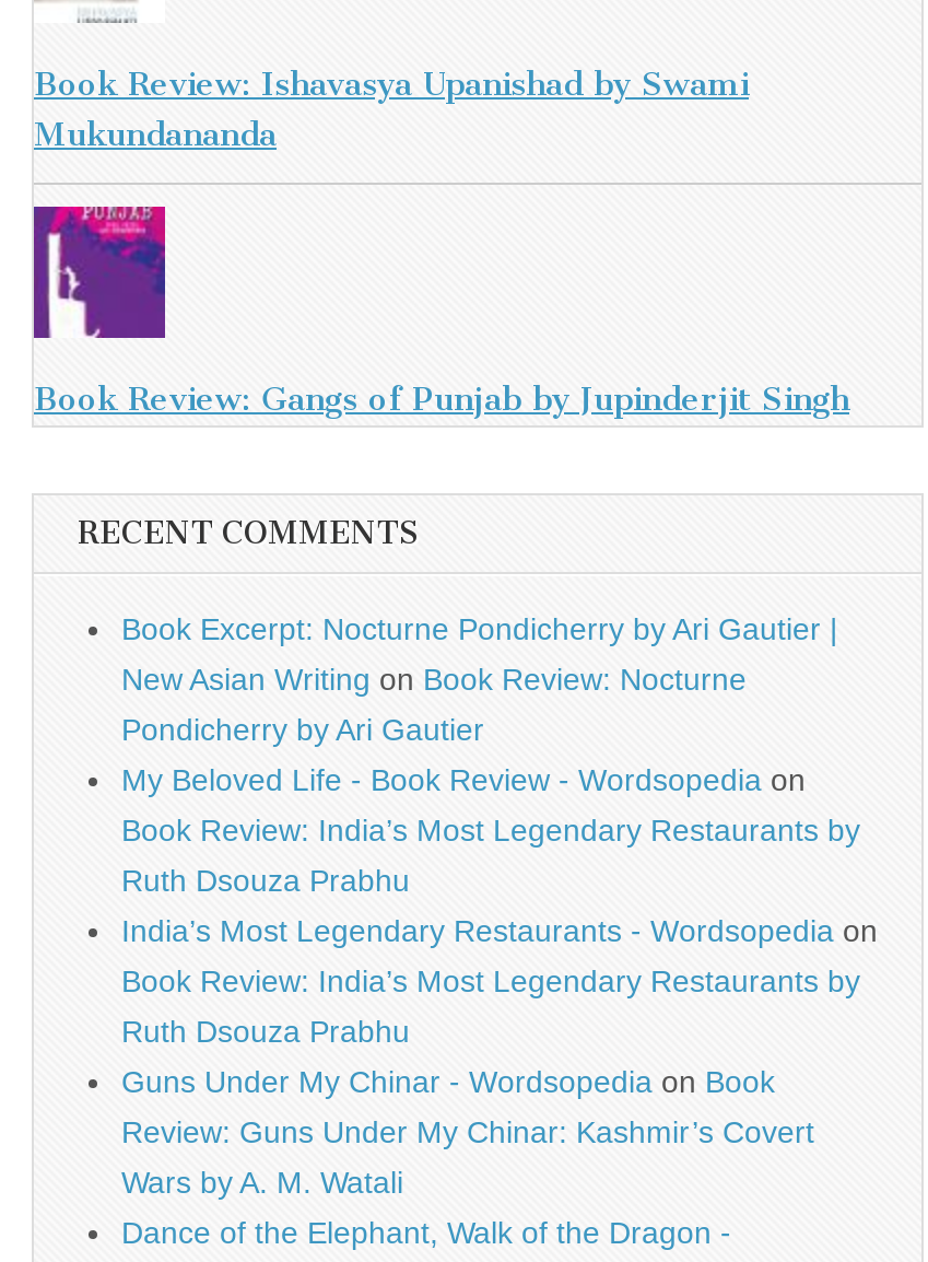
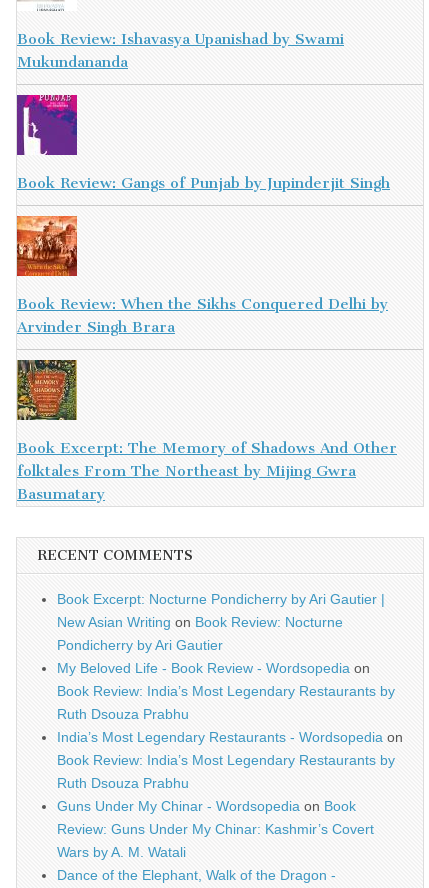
+ [image]
+ Book Review: When the Sikhs Conquered Delhi by
+ Arvinder Singh Brara

+ [image]
+ Book Excerpt: The Memory of Shadows And Other
+ folktales From The Northeast by Mijing Gwra
+ Basumatary
